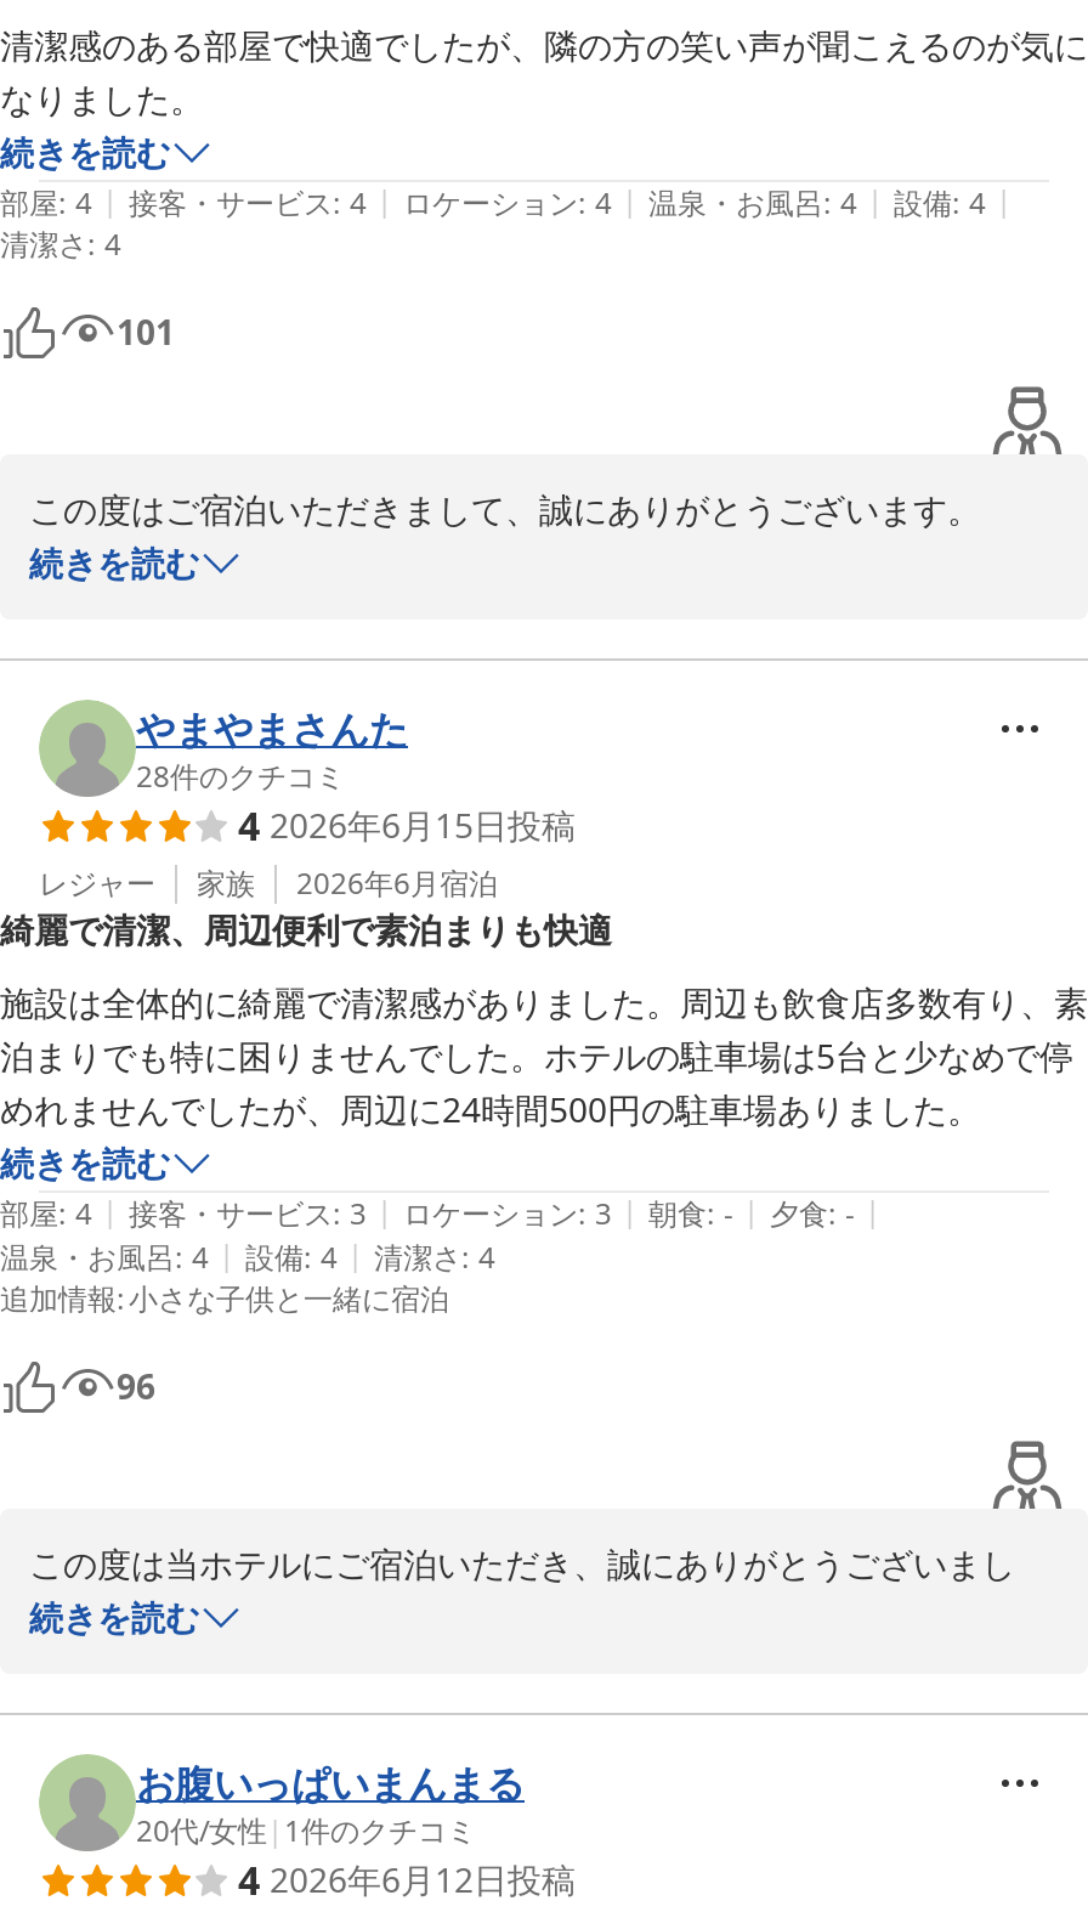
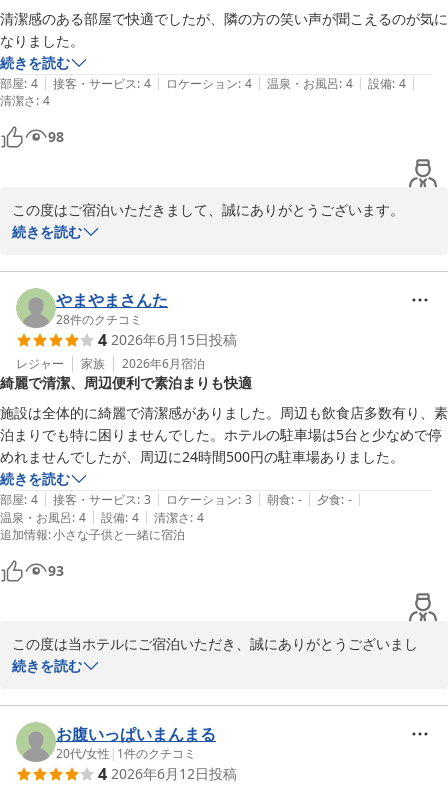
- 101
+ 98

- 96
+ 93
